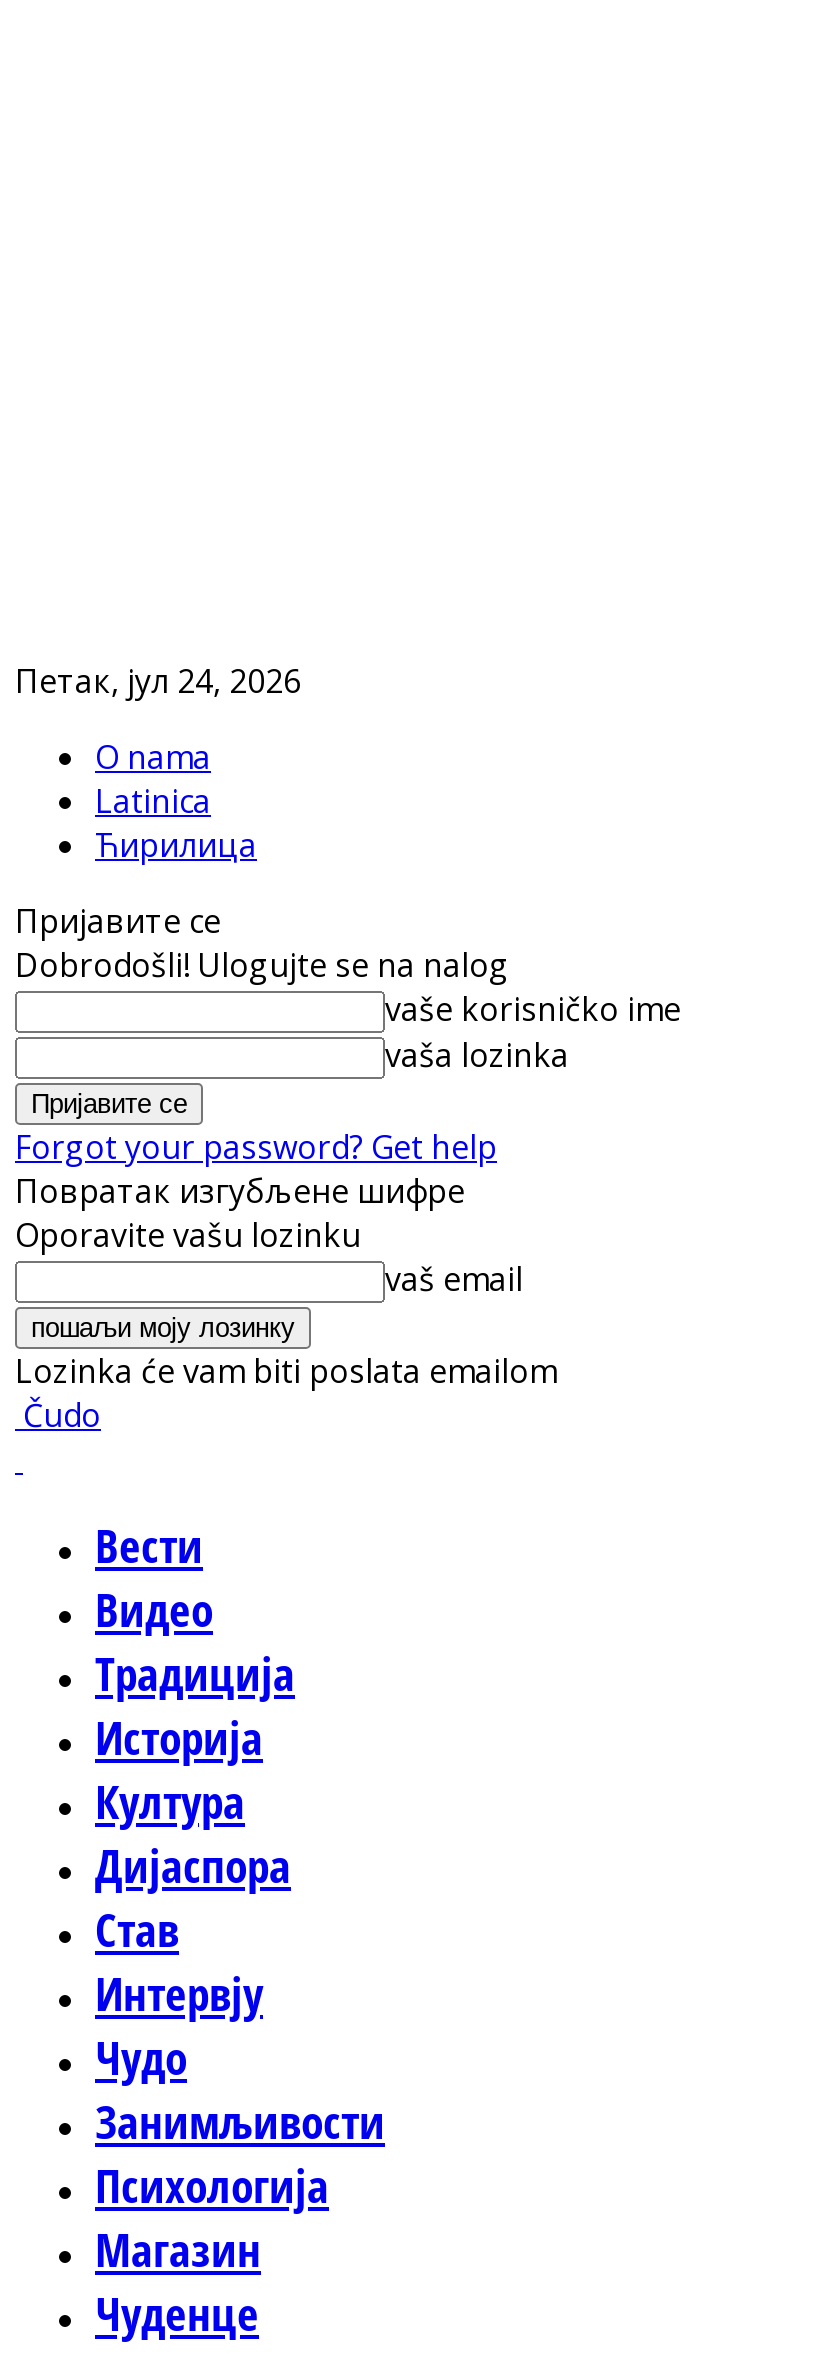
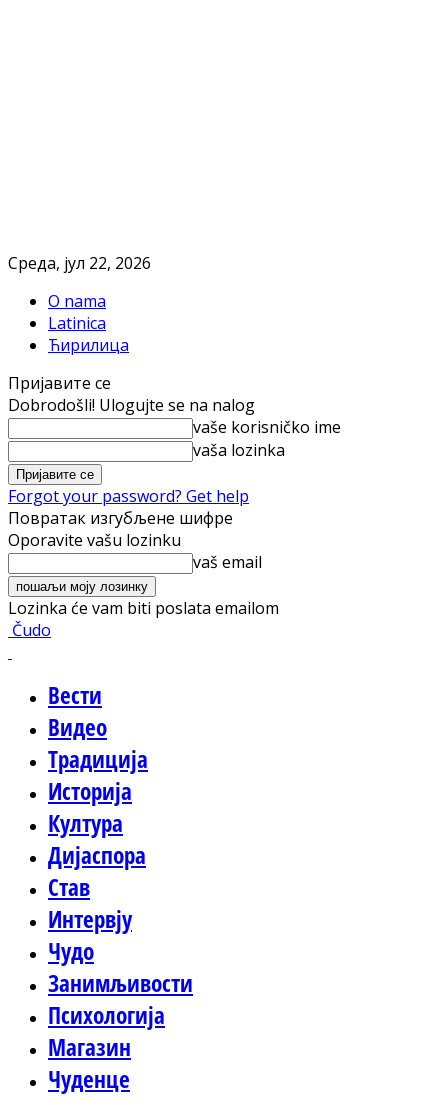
- Петак, јул 24, 2026
+ Cреда, јул 22, 2026
